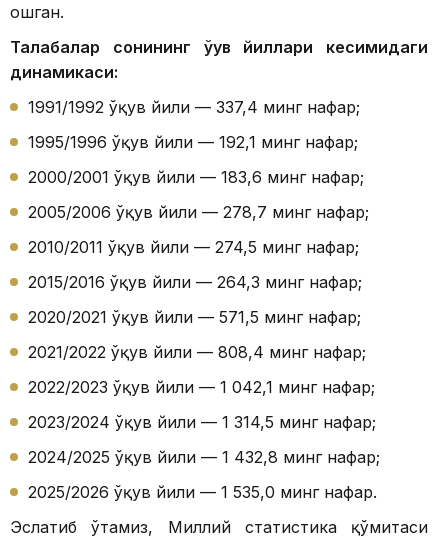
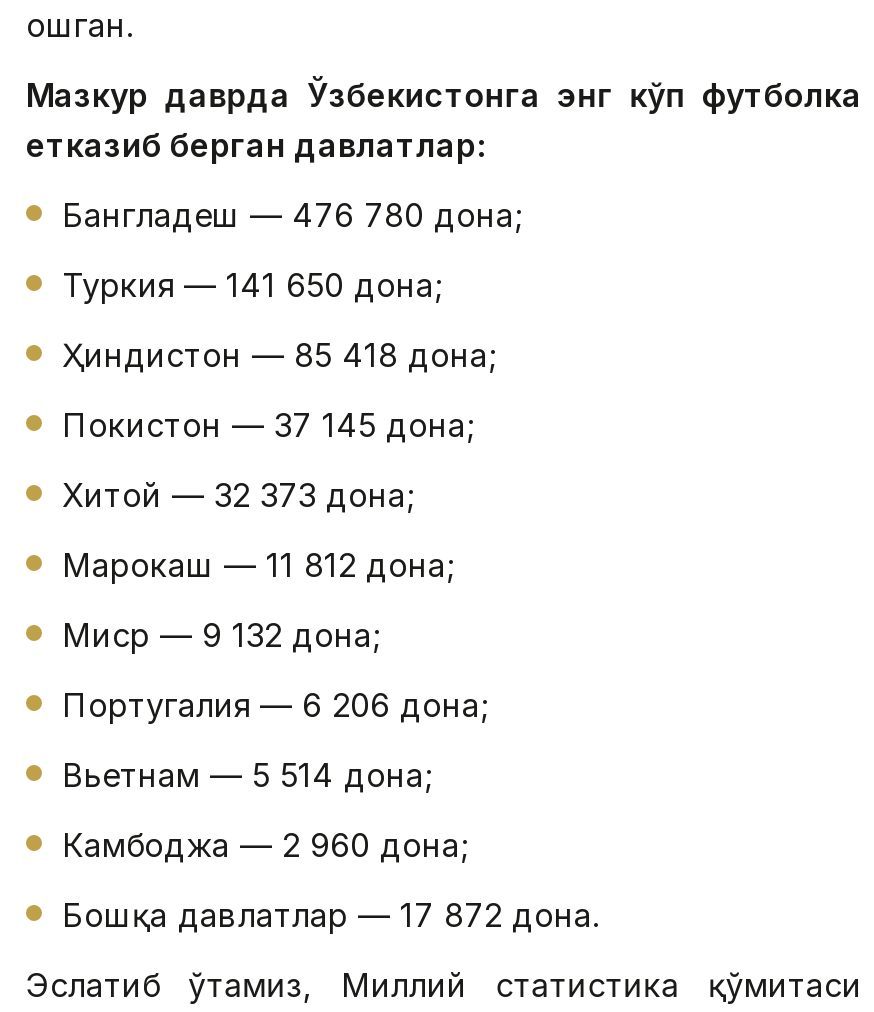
- Талабалар сонининг ўқув йиллари кесимидаги
- динамикаси:
- 1991/1992 ўқув йили — 337,4 минг нафар;
- 1995/1996 ўқув йили — 192,1 минг нафар;
- 2000/2001 ўқув йили — 183,6 минг нафар;
- 2005/2006 ўқув йили — 278,7 минг нафар;
- 2010/2011 ўқув йили — 274,5 минг нафар;
- 2015/2016 ўқув йили — 264,3 минг нафар;
- 2020/2021 ўқув йили — 571,5 минг нафар;
- 2021/2022 ўқув йили — 808,4 минг нафар;
- 2022/2023 ўқув йили — 1 042,1 минг нафар;
- 2023/2024 ўқув йили — 1 314,5 минг нафар;
- 2024/2025 ўқув йили — 1 432,8 минг нафар;
- 2025/2026 ўқув йили — 1 535,0 минг нафар.
+ Мазкур даврда Ўзбекистонга энг кўп футболка
+ етказиб берган давлатлар:
+ Бангладеш — 476 780 дона;
+ Туркия — 141 650 дона;
+ Ҳиндистон — 85 418 дона;
+ Покистон — 37 145 дона;
+ Хитой — 32 373 дона;
+ Марокаш — 11 812 дона;
+ Миср — 9 132 дона;
+ Португалия — 6 206 дона;
+ Вьетнам — 5 514 дона;
+ Камбоджа — 2 960 дона;
+ Бошқа давлатлар — 17 872 дона.
